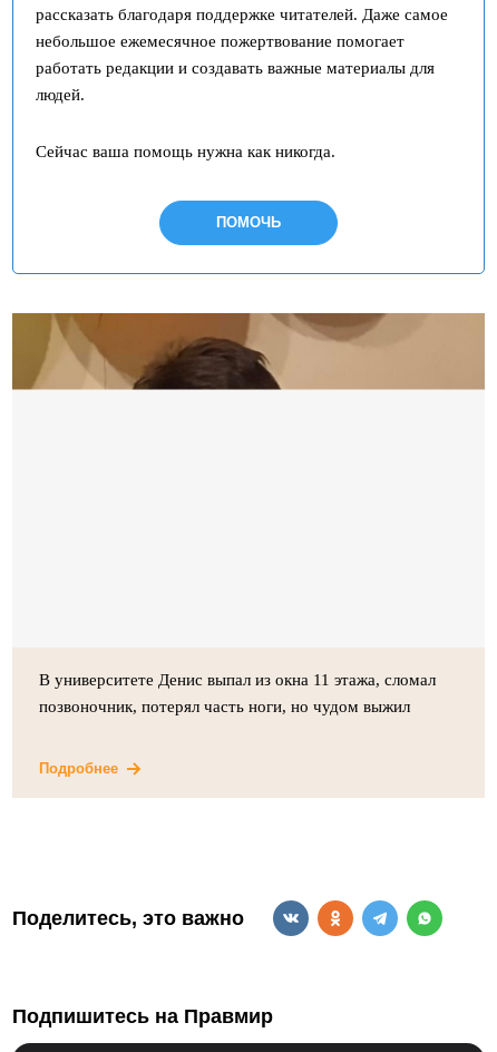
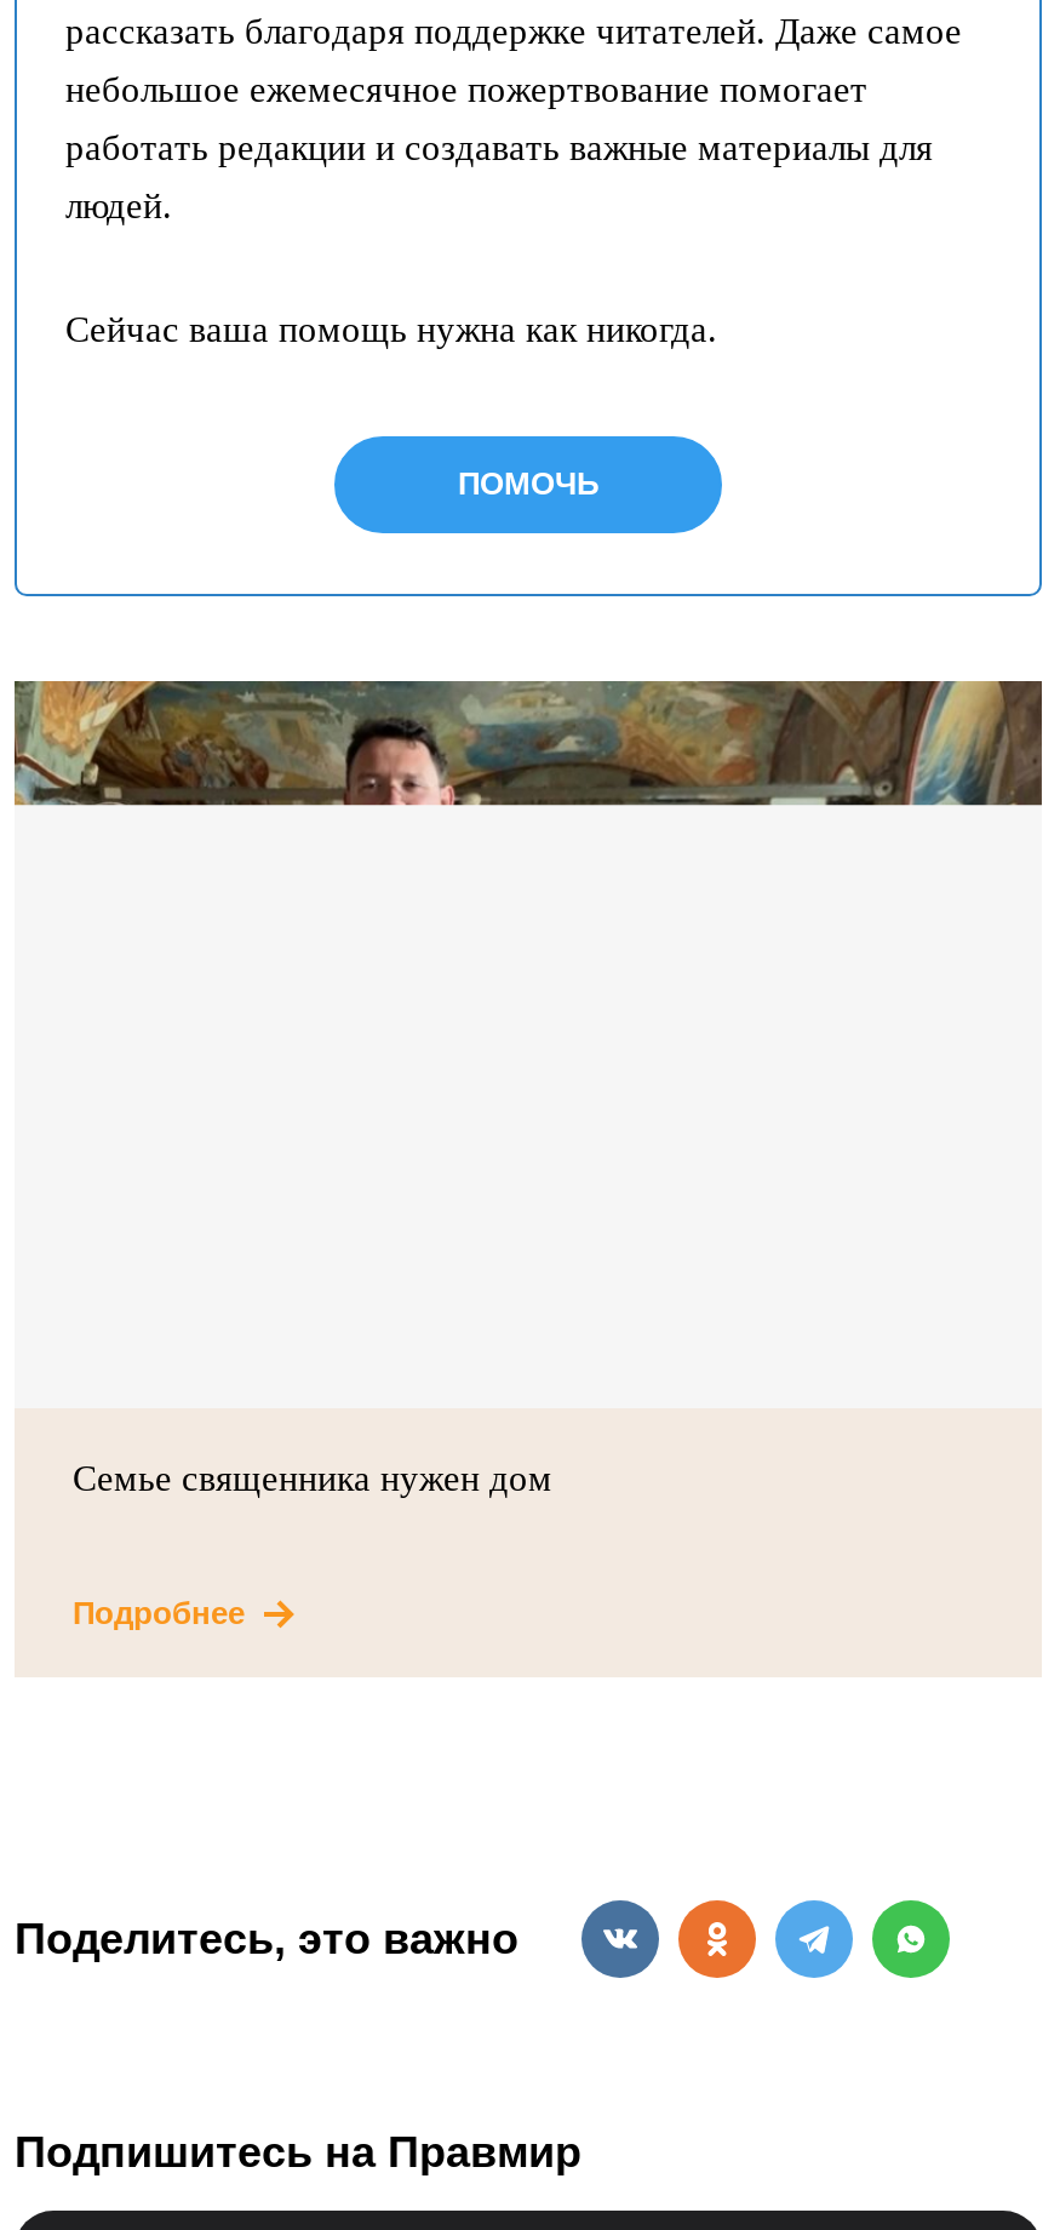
- [image]
+ [image]

- В университете Денис выпал из окна 11 этажа, сломал
- позвоночник, потерял часть ноги, но чудом выжил
+ Семье священника нужен дом
